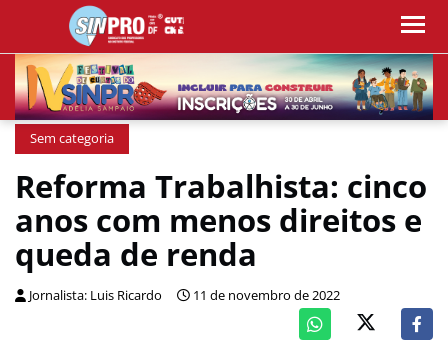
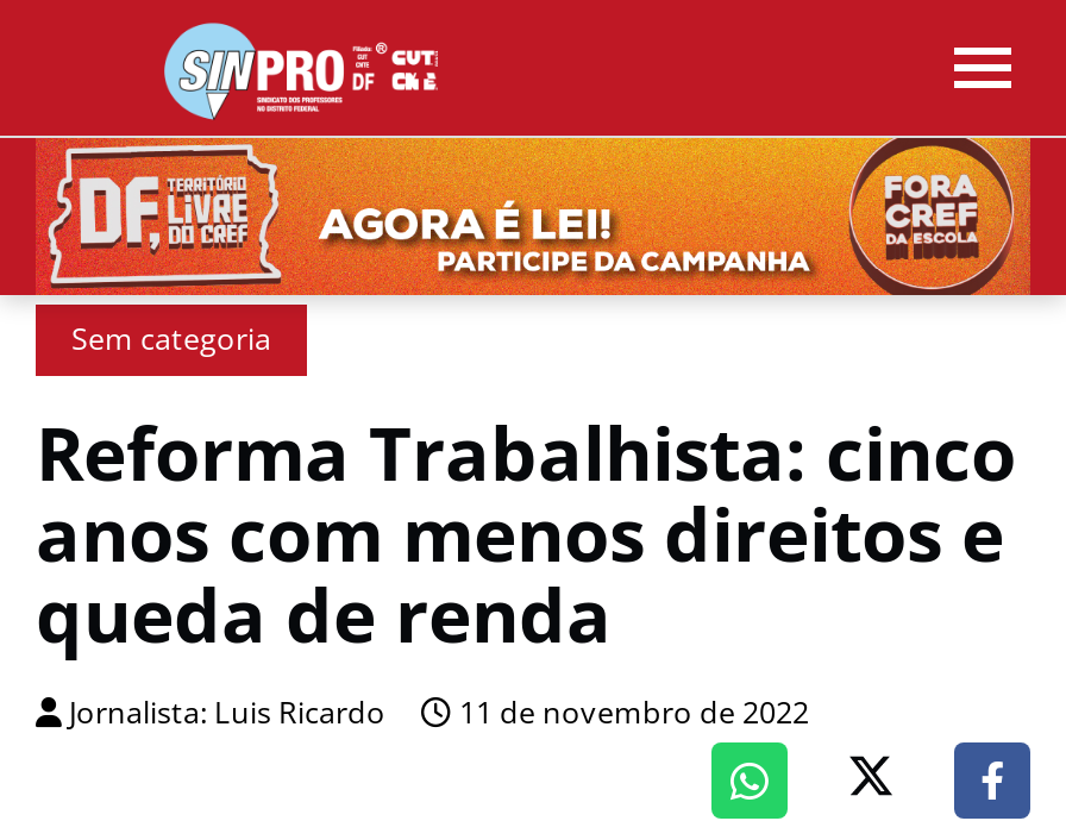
- [image]
+ [image]
